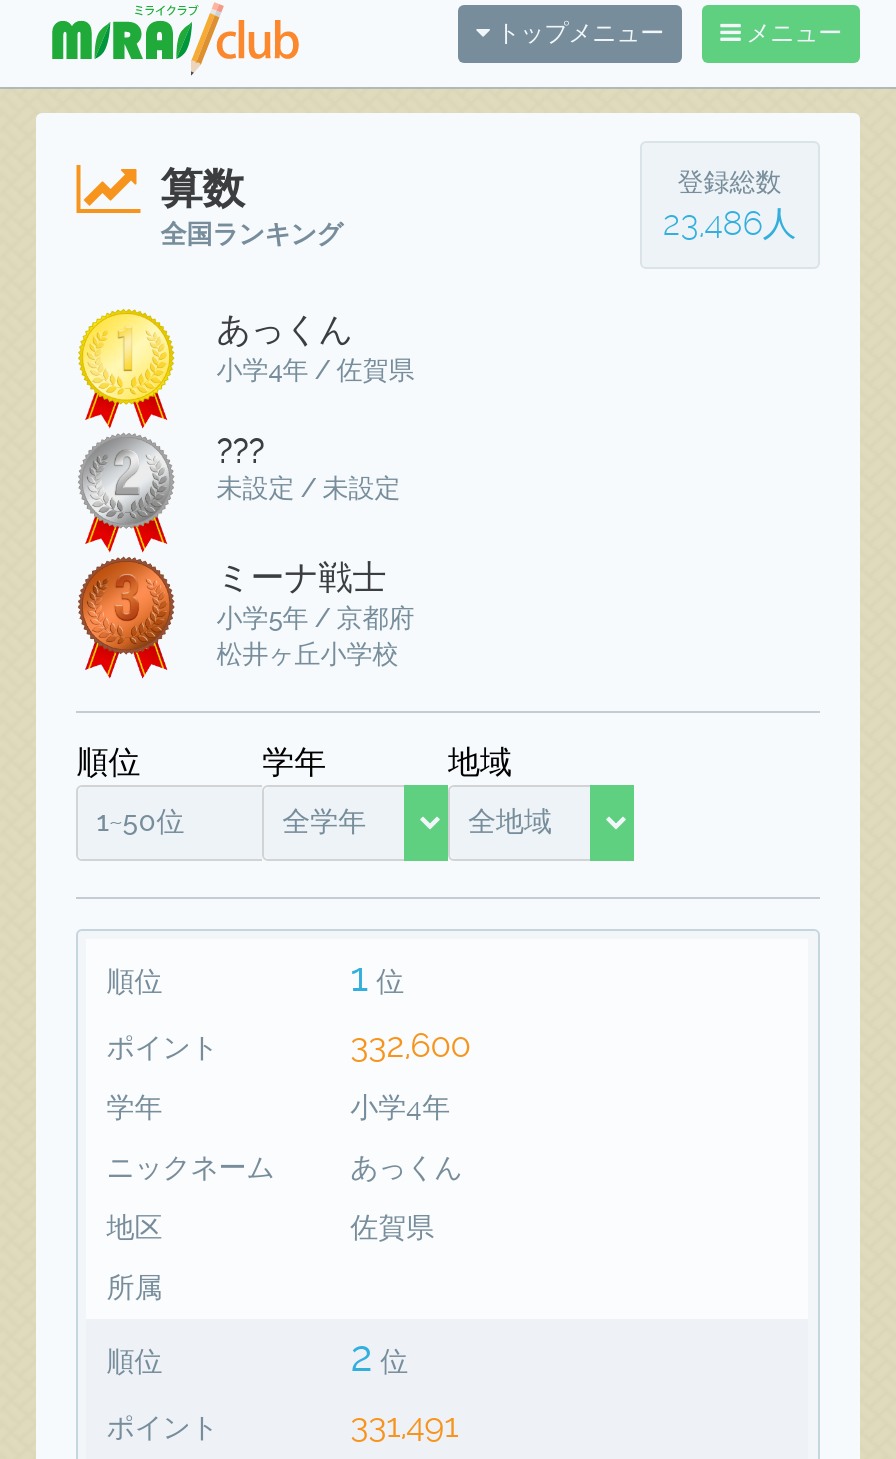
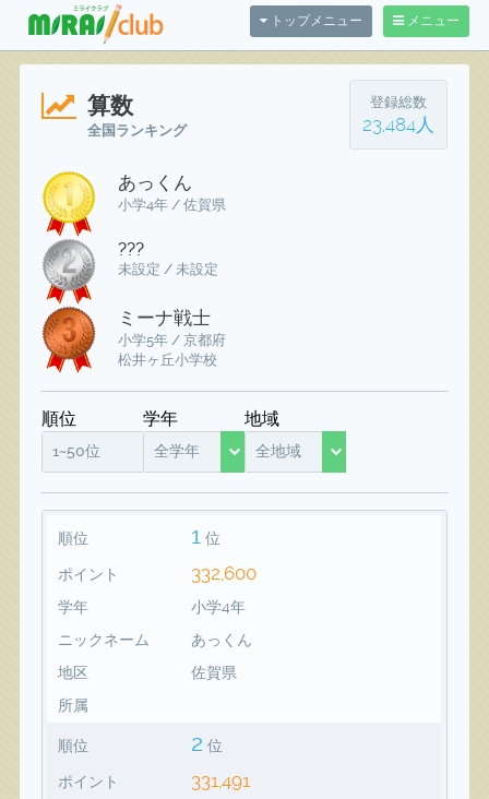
- 23,486人
+ 23,484人
